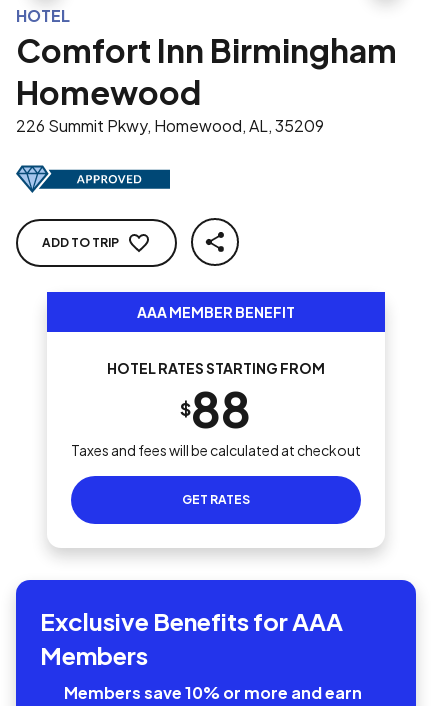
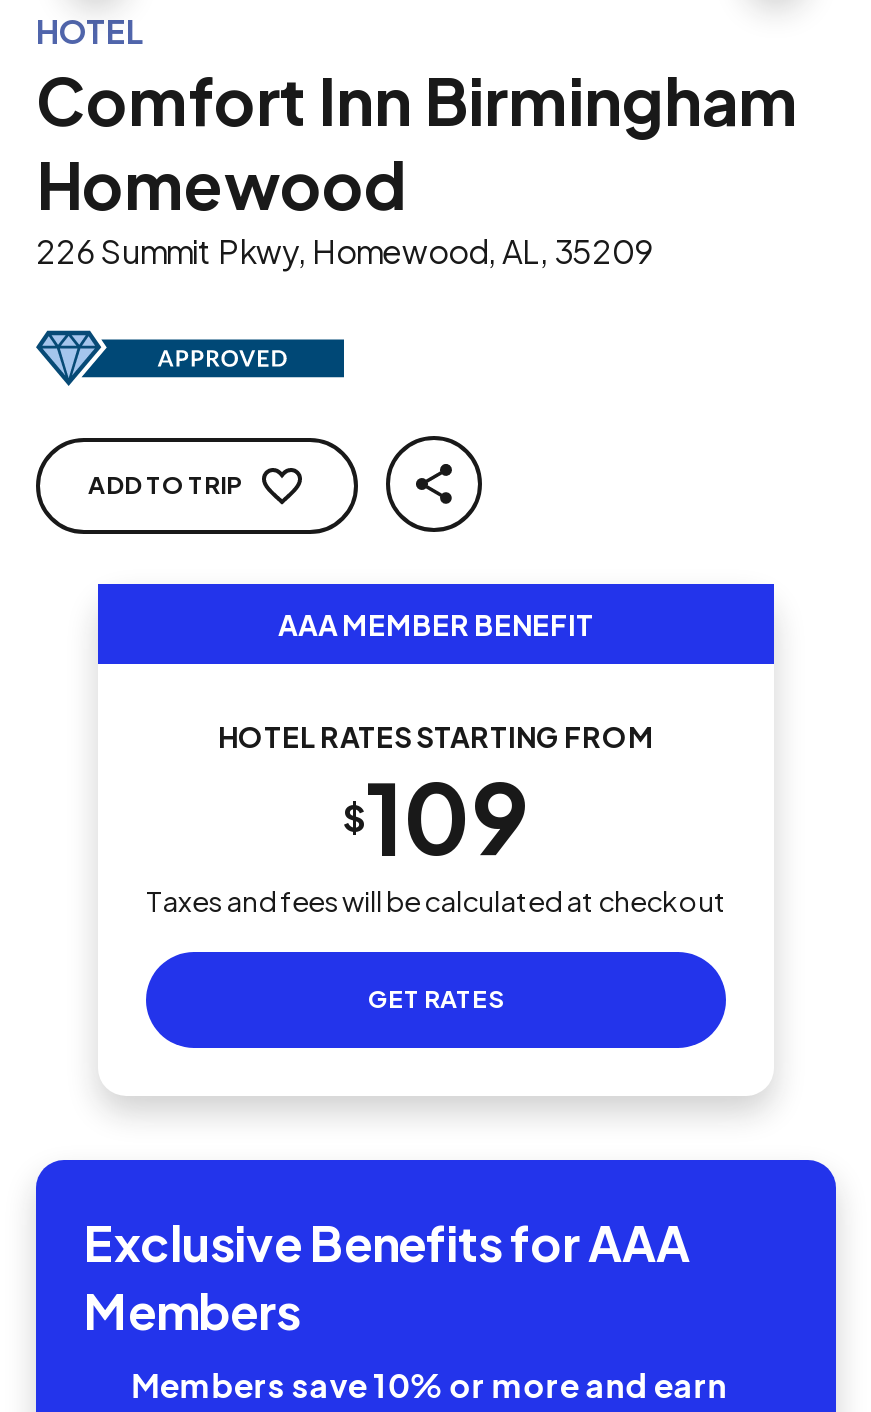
- $88
+ $109
